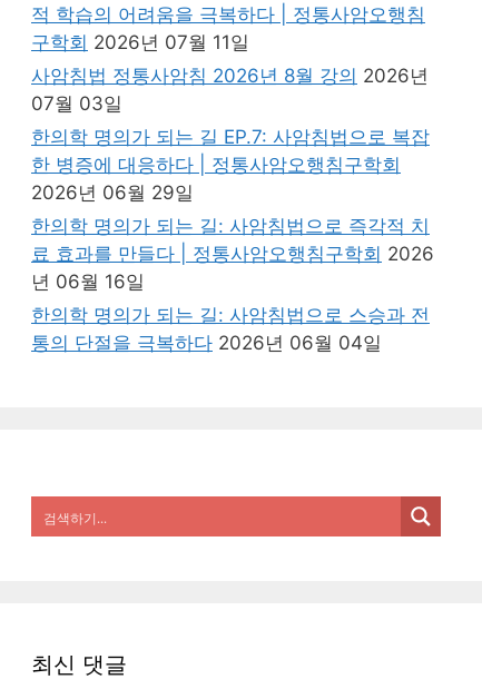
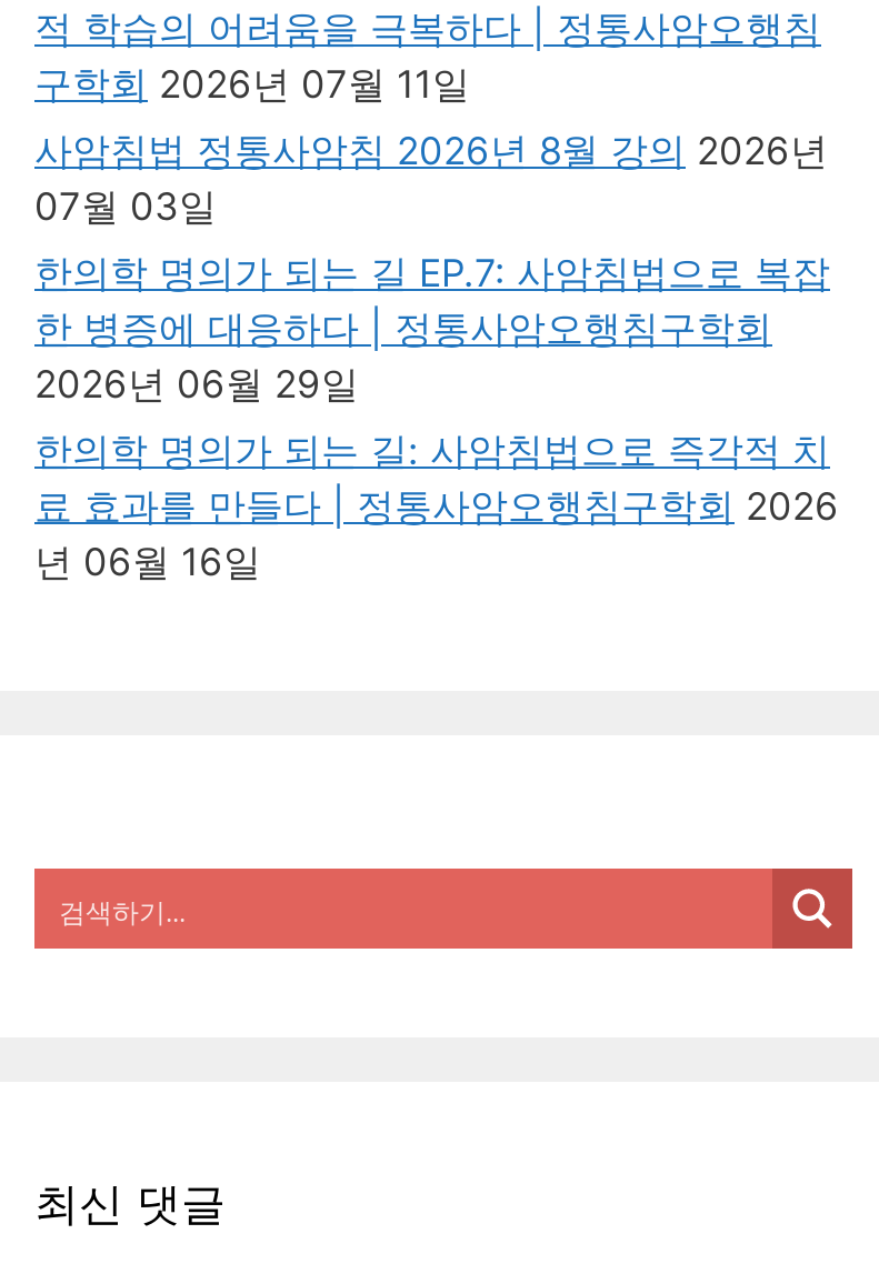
- 한의학 명의가 되는 길: 사암침법으로 스승과 전
- 통의 단절을 극복하다 2026년 06월 04일
